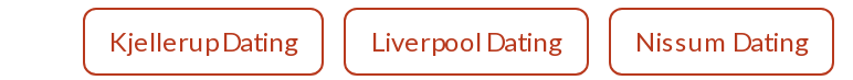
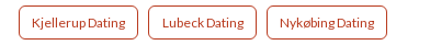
- Liverpool Dating
+ Lubeck Dating

- Nissum Dating
+ Nykøbing Dating
